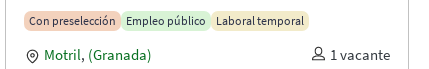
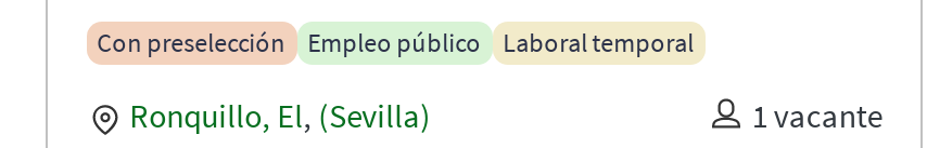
- Motril, (Granada)
+ Ronquillo, El, (Sevilla)
